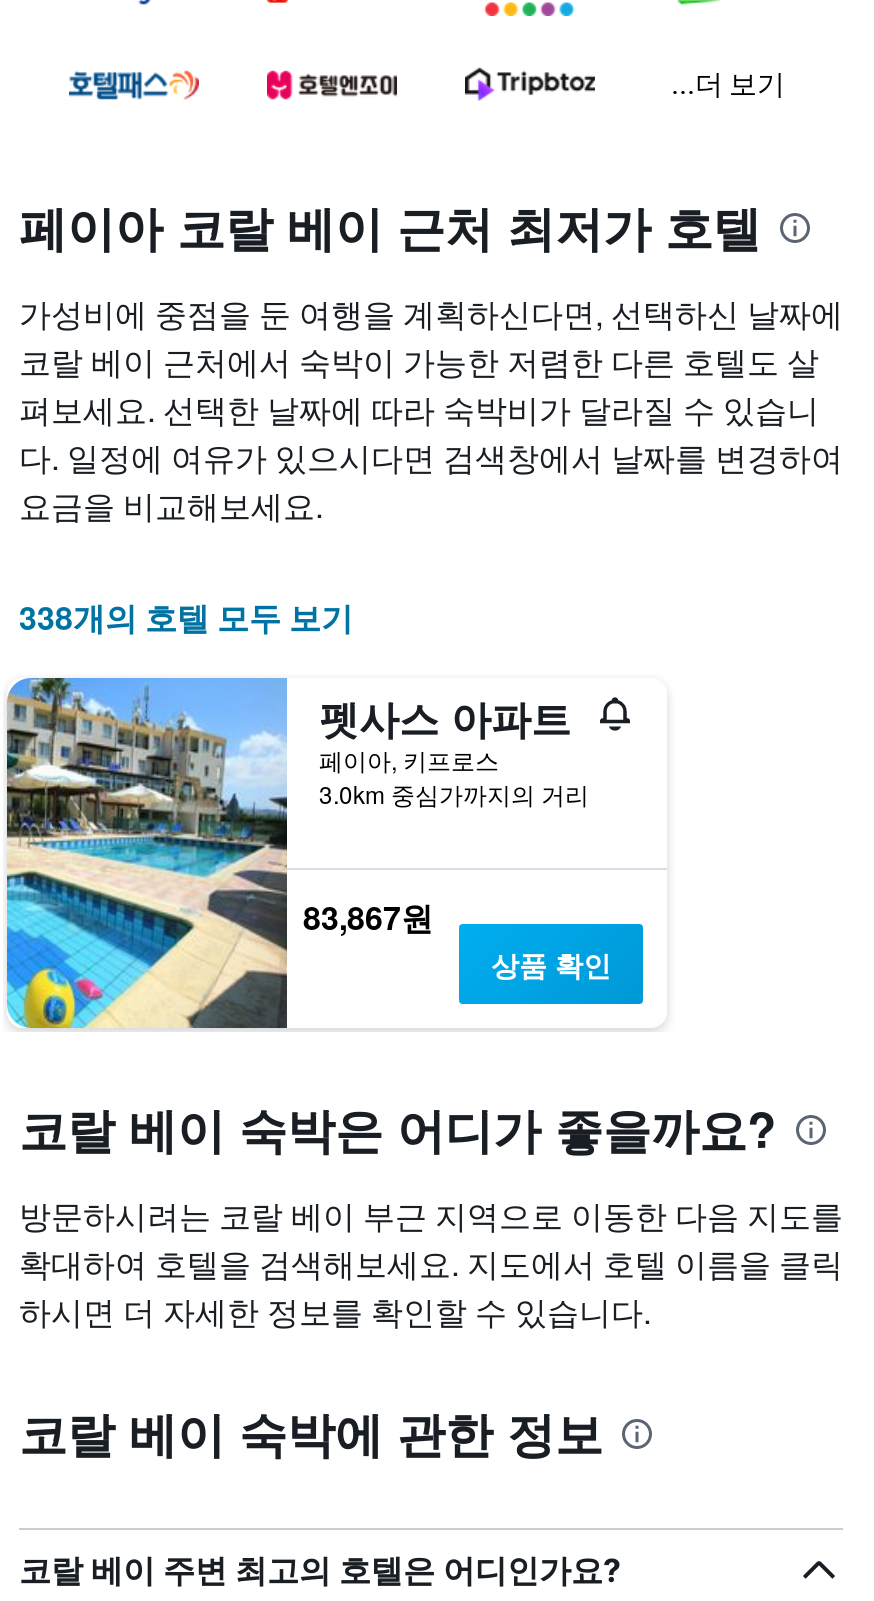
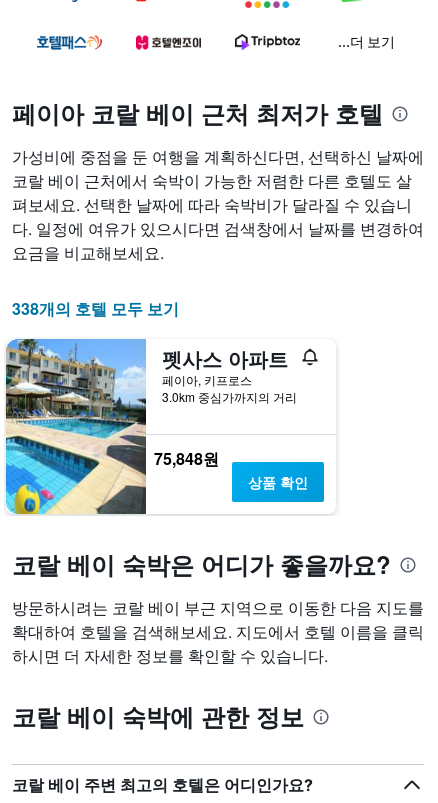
- 83,867원
+ 75,848원
